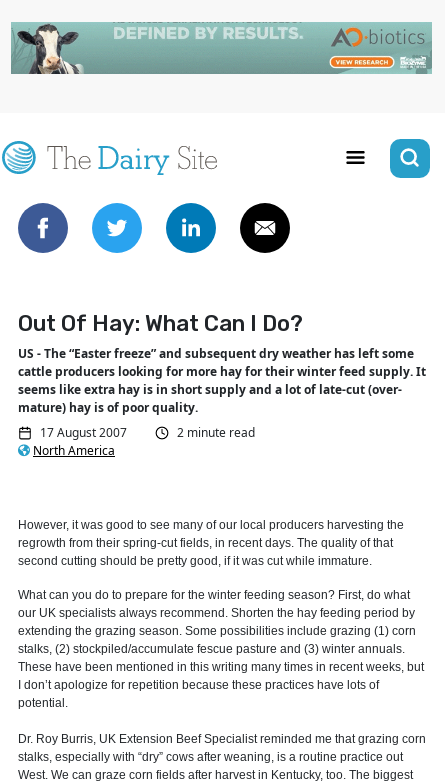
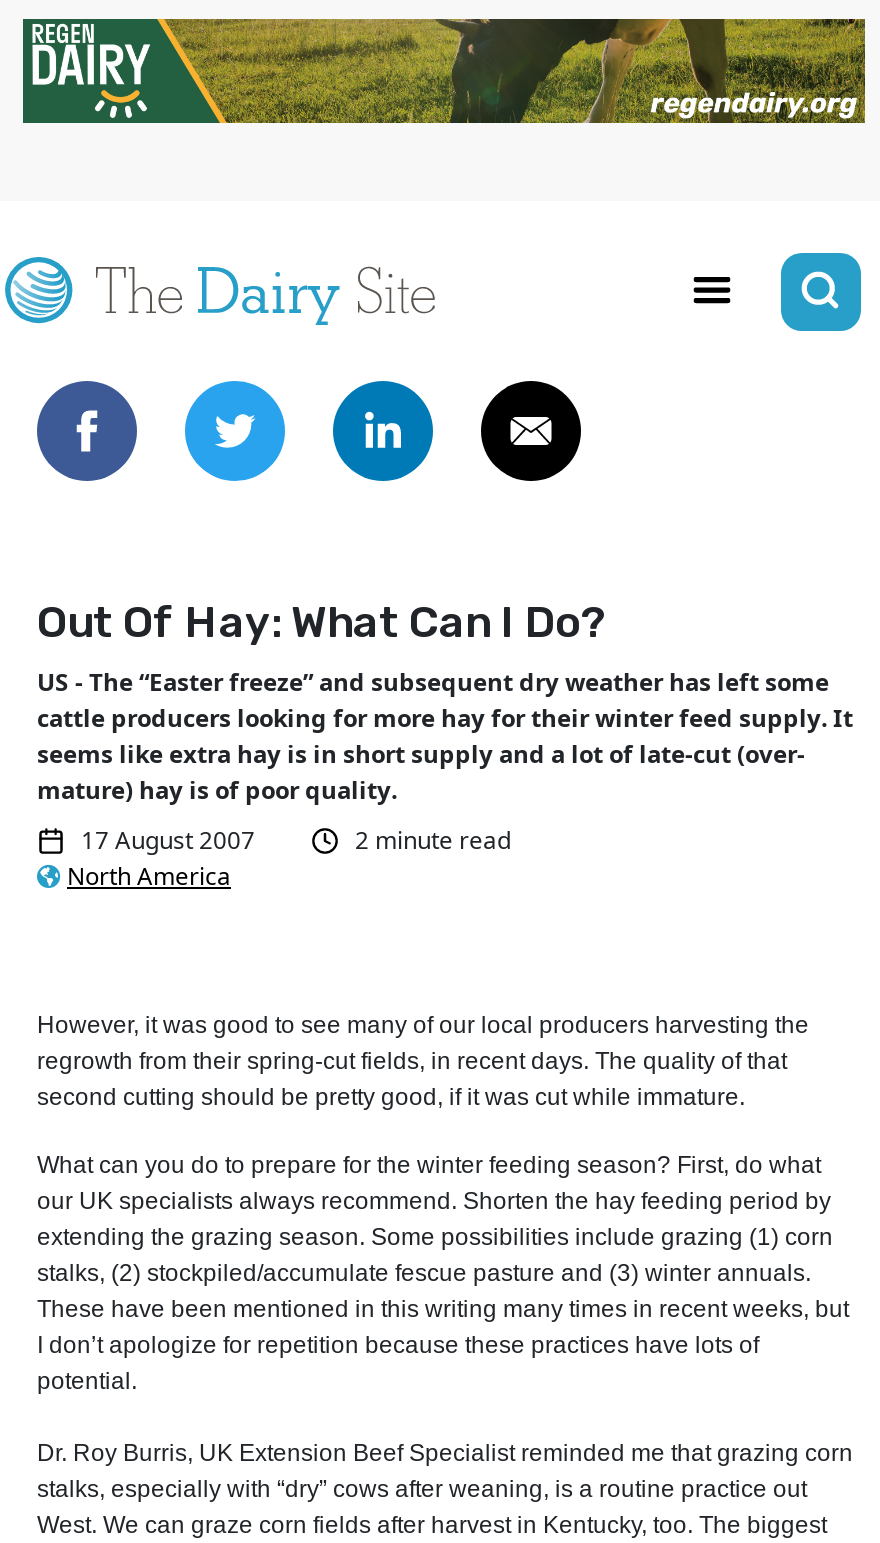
- [image]
+ [image]
